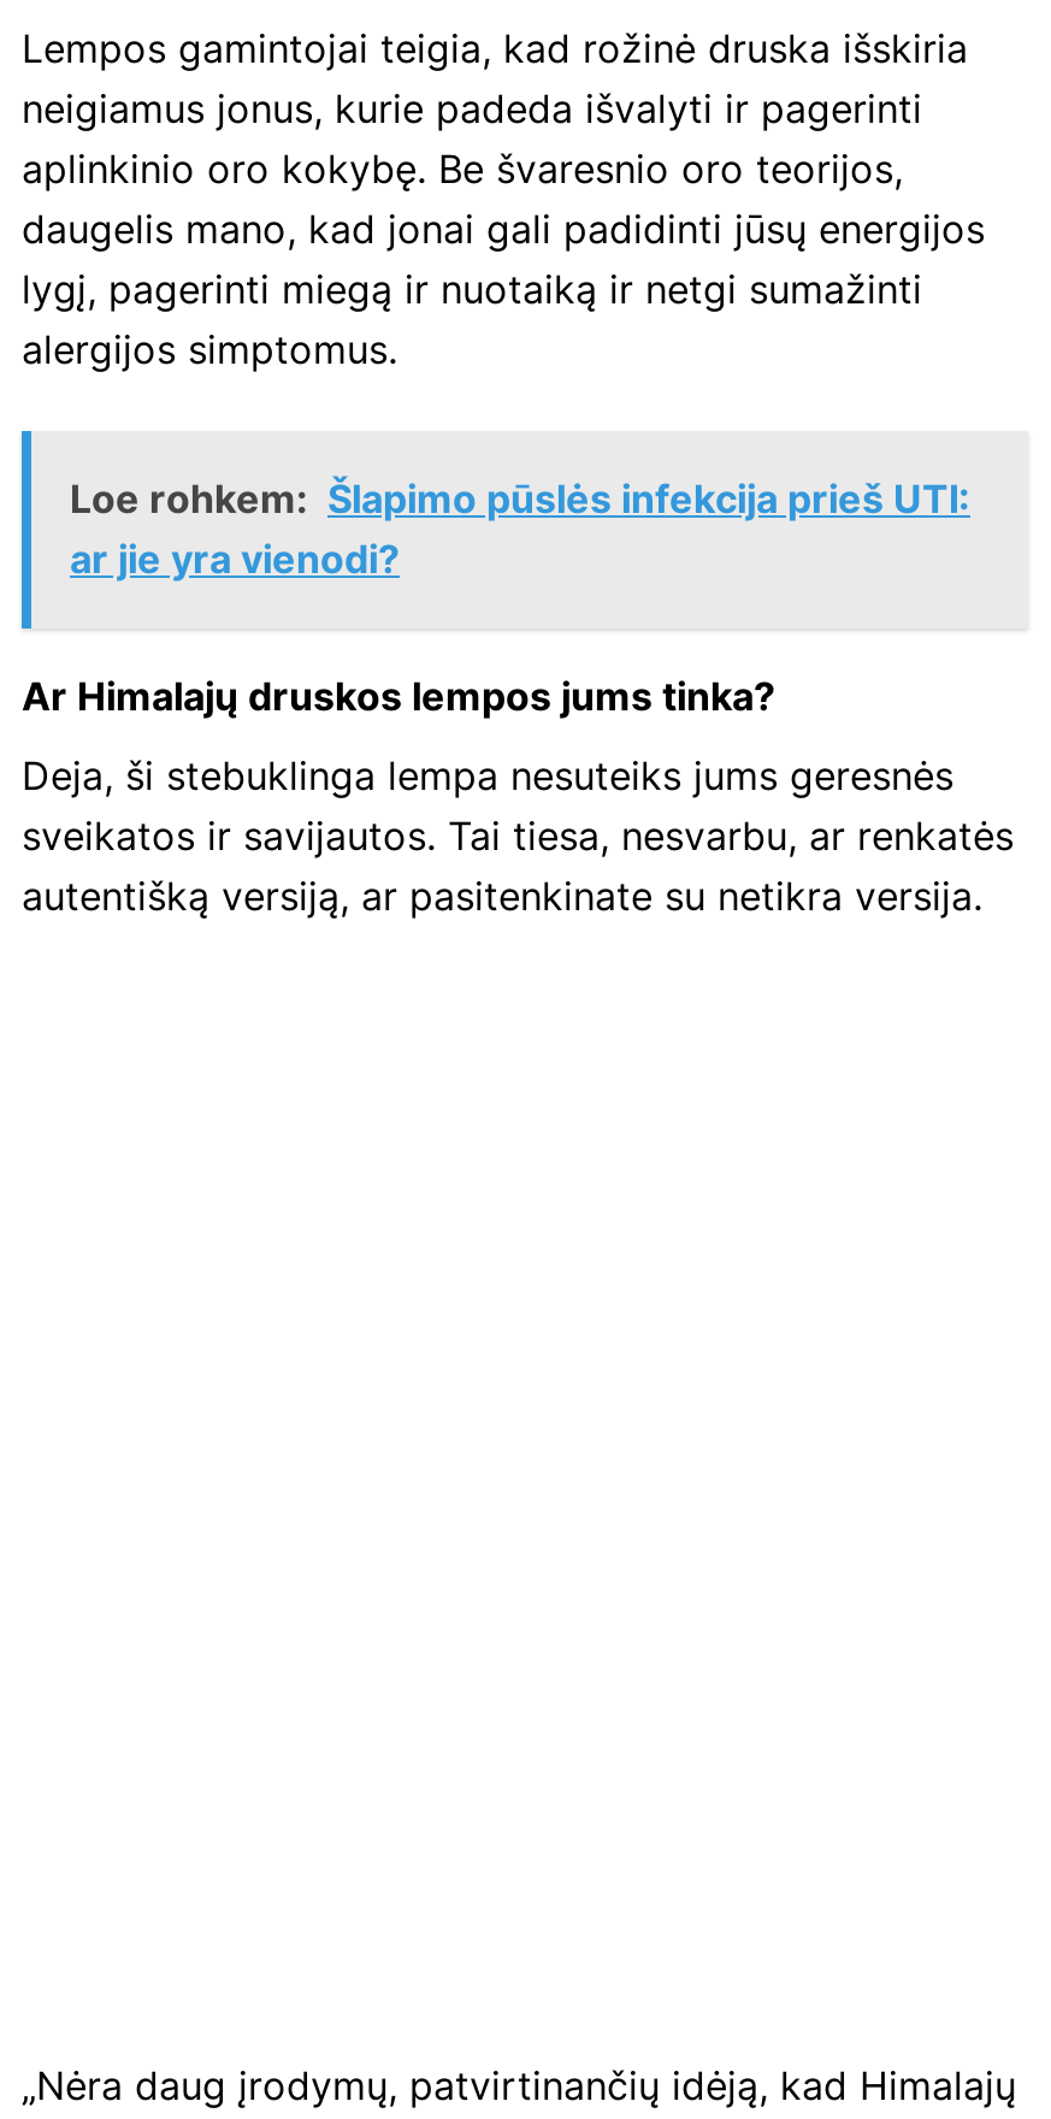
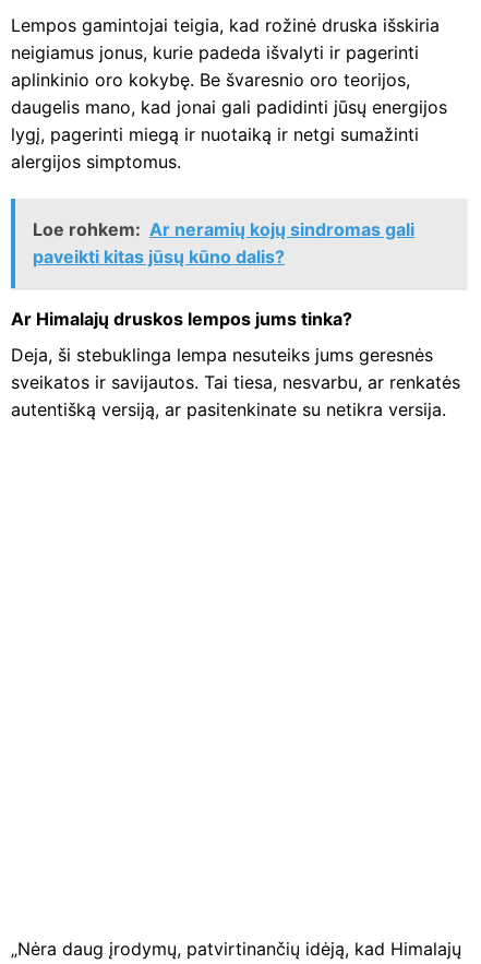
- Loe rohkem: Šlapimo pūslės infekcija prieš UTI:
- ar jie yra vienodi?
+ Loe rohkem: Ar neramių kojų sindromas gali
+ paveikti kitas jūsų kūno dalis?
